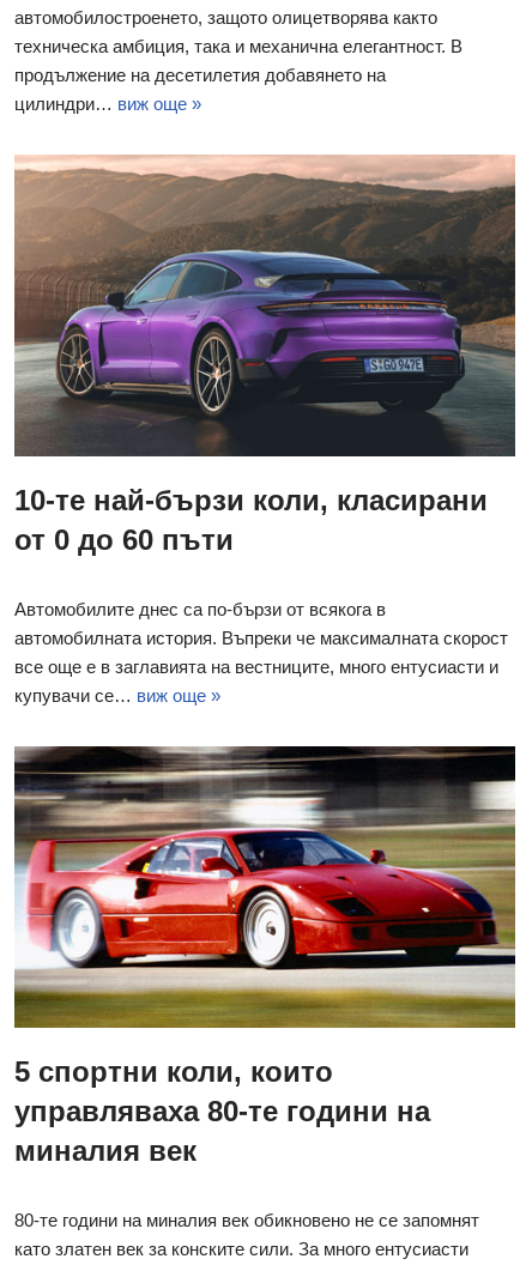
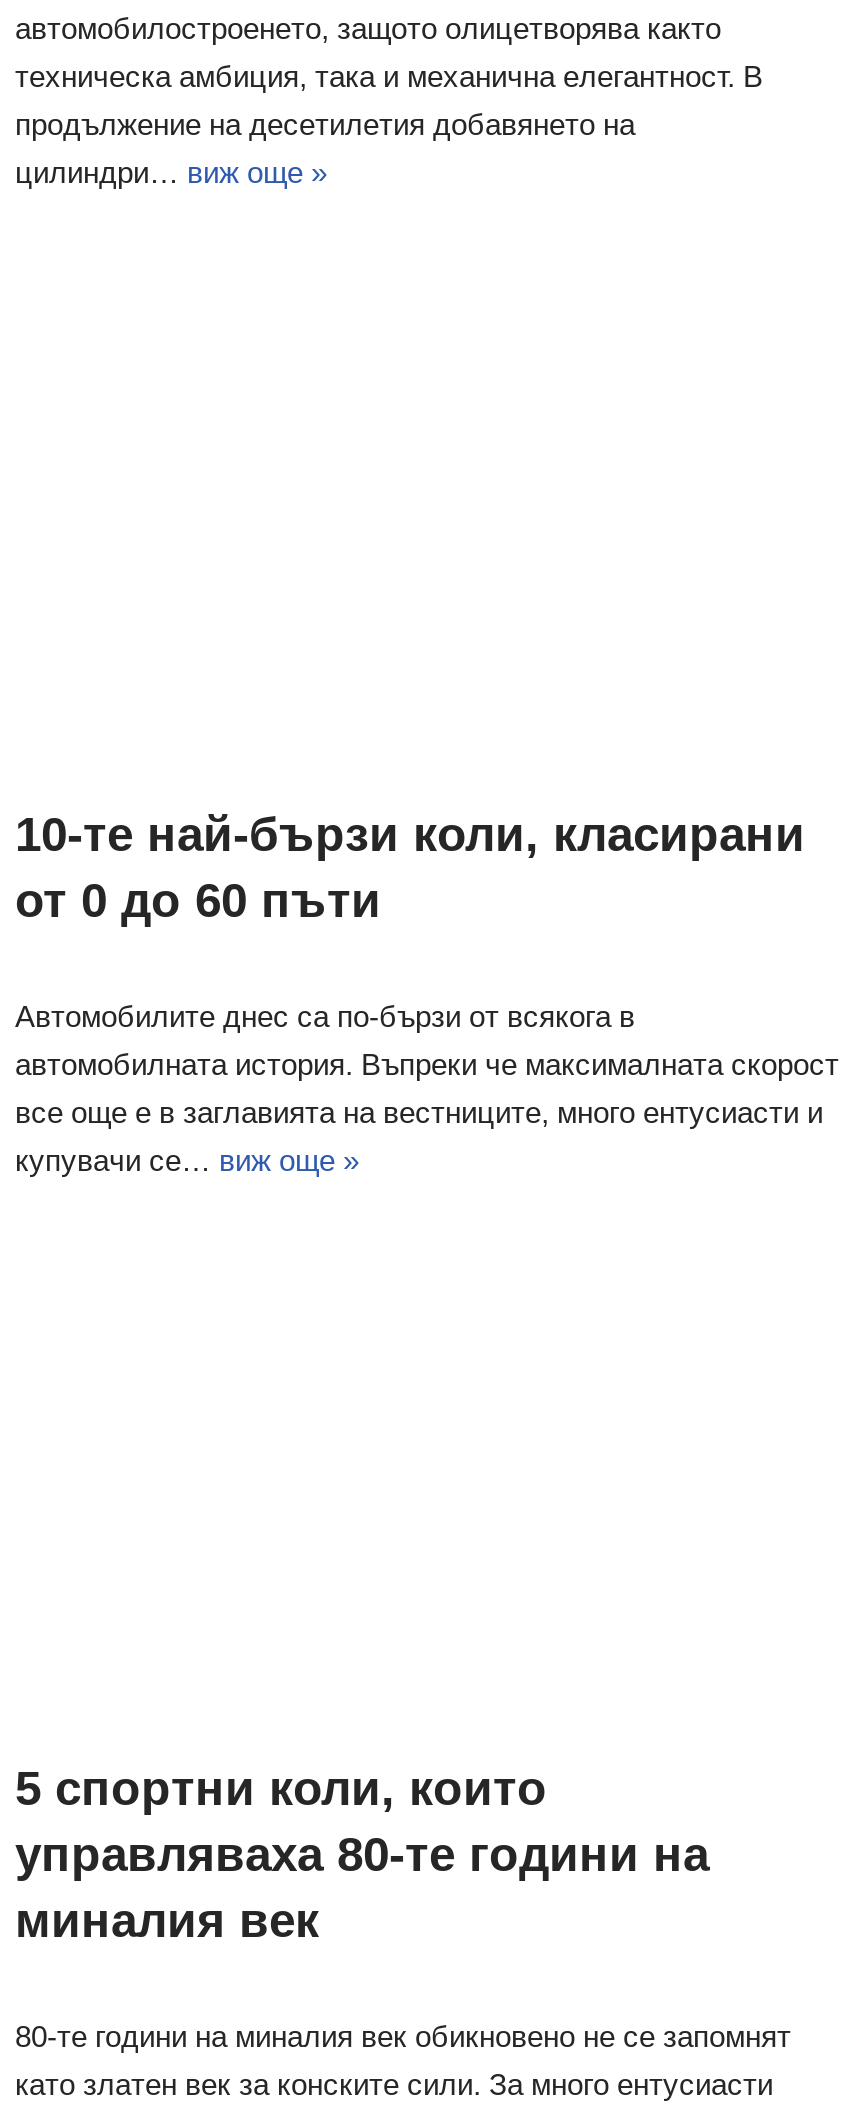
- [image]

- [image]
